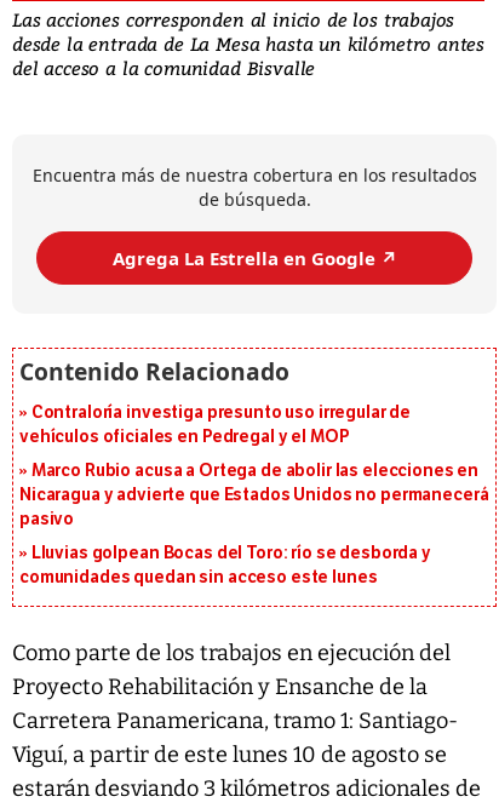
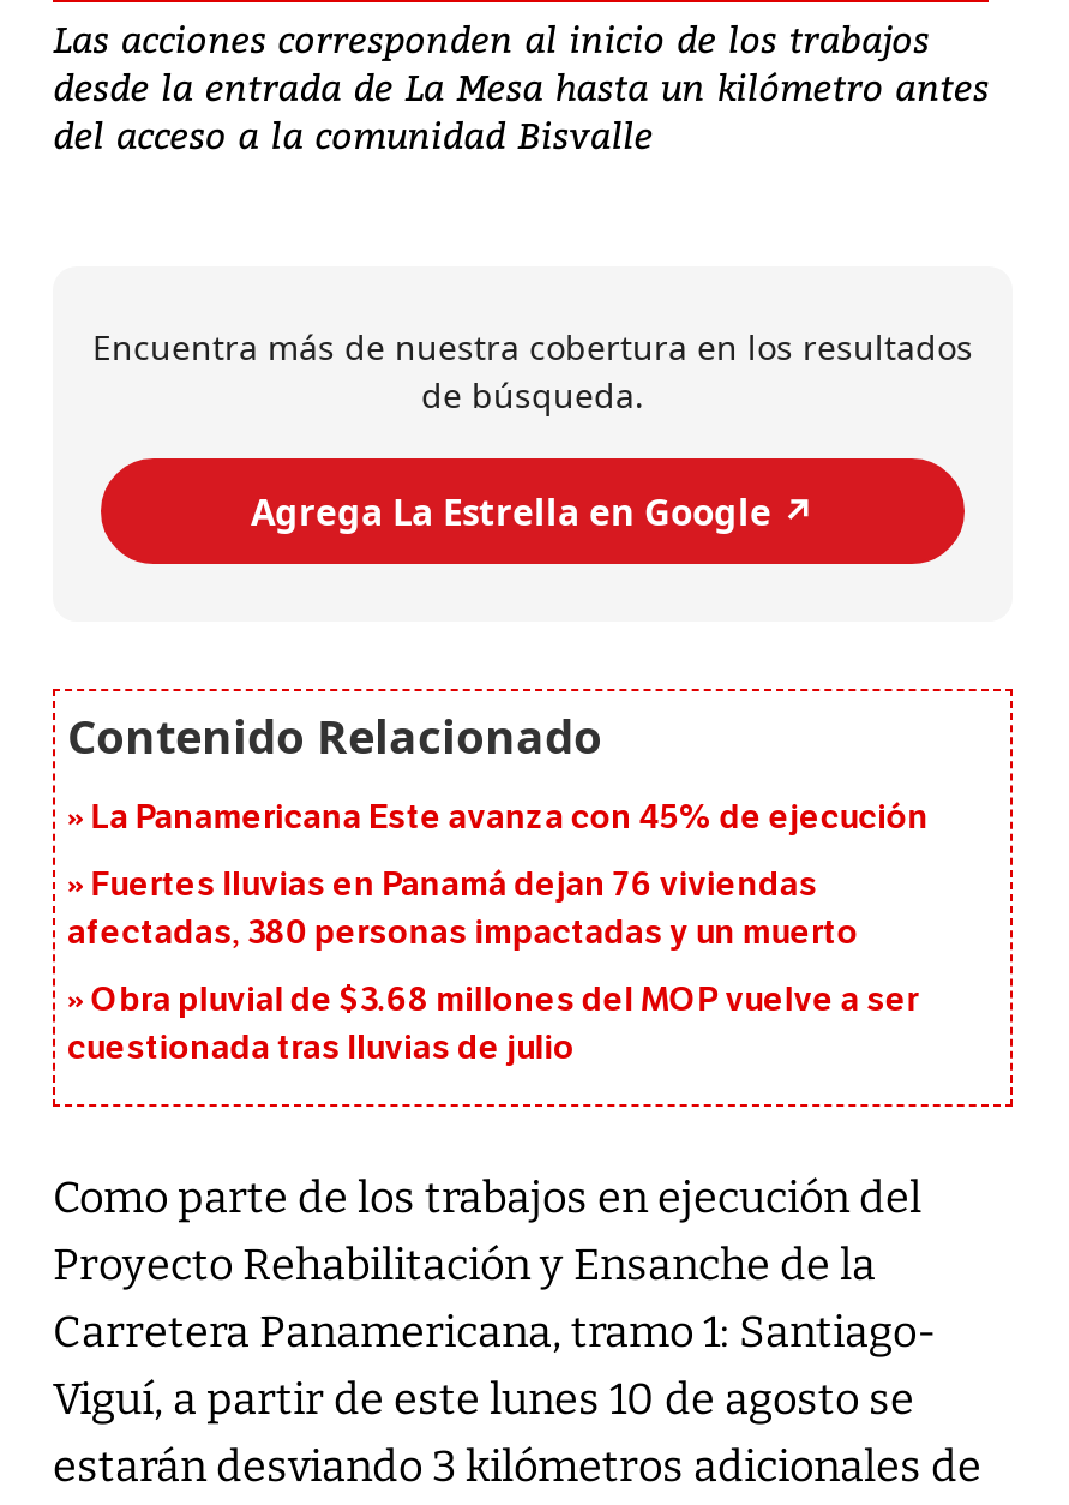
- Contraloría investiga presunto uso irregular de
- vehículos oficiales en Pedregal y el MOP
+ La Panamericana Este avanza con 45% de ejecución

- Marco Rubio acusa a Ortega de abolir las elecciones en
- Nicaragua y advierte que Estados Unidos no permanecerá
- pasivo
+ Fuertes lluvias en Panamá dejan 76 viviendas
+ afectadas, 380 personas impactadas y un muerto

- Lluvias golpean Bocas del Toro: río se desborda y
- comunidades quedan sin acceso este lunes
+ Obra pluvial de $3.68 millones del MOP vuelve a ser
+ cuestionada tras lluvias de julio
